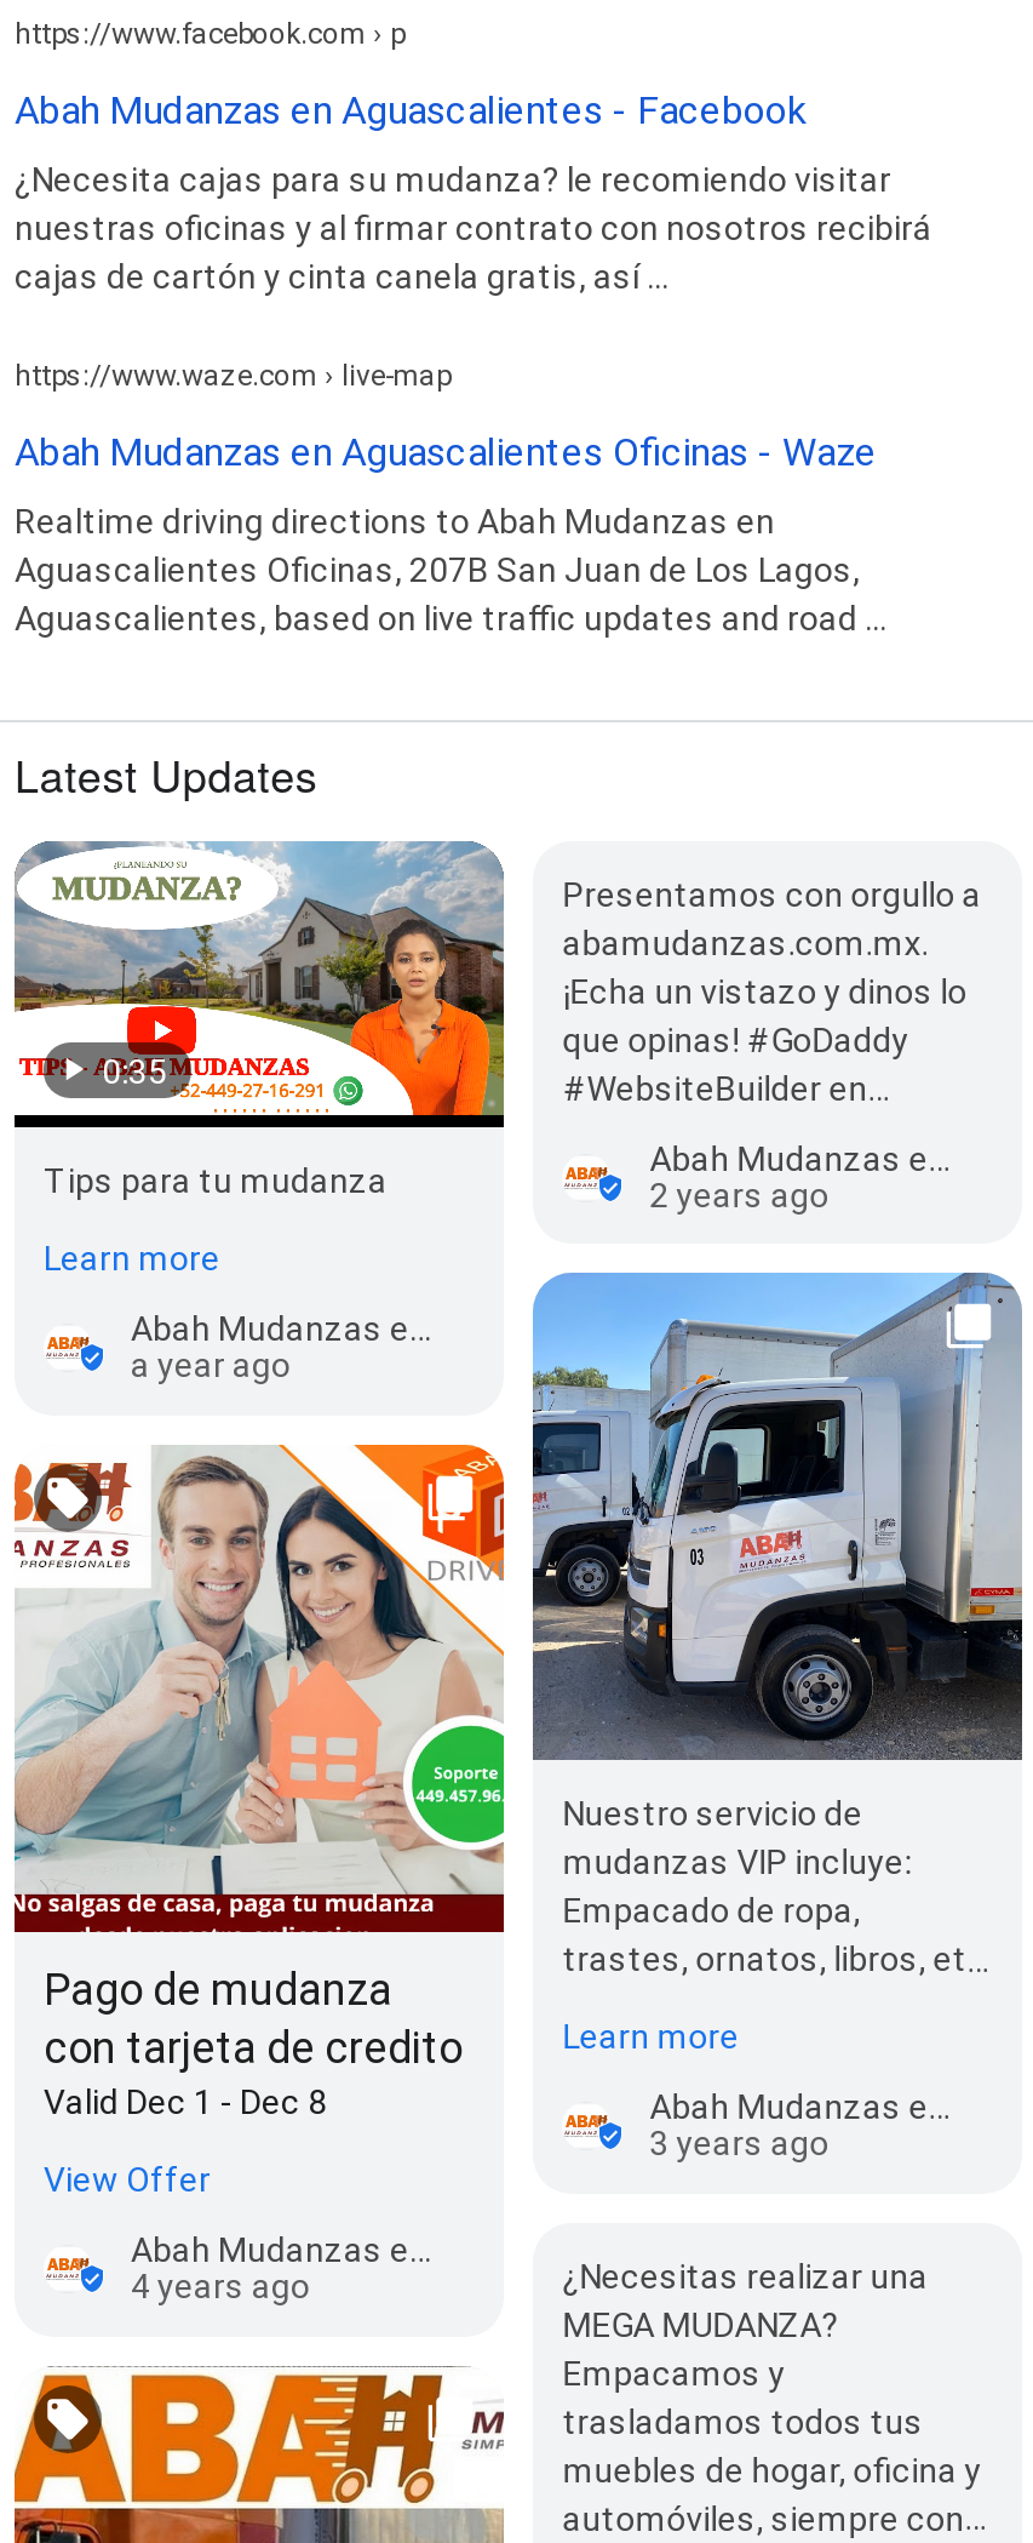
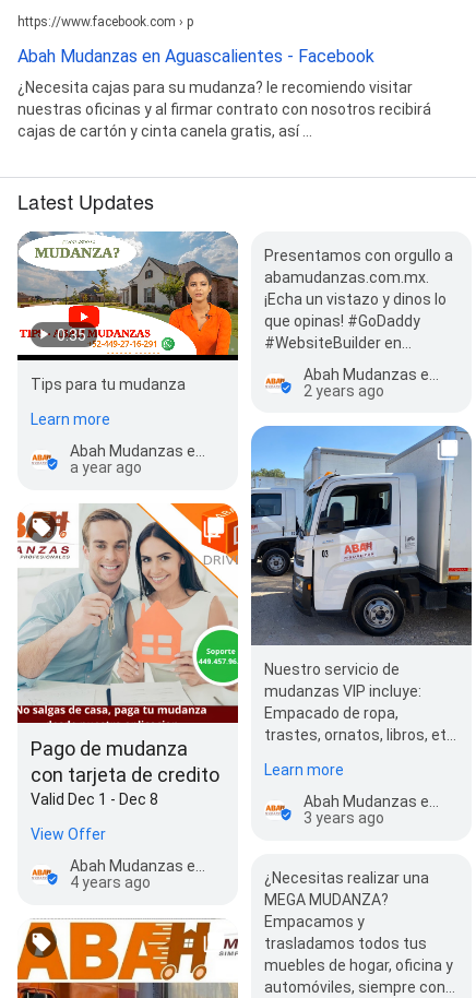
- https://www.waze.com › live-map
- Abah Mudanzas en Aguascalientes Oficinas - Waze
- Realtime driving directions to Abah Mudanzas en
- Aguascalientes Oficinas, 207B San Juan de Los Lagos,
- Aguascalientes, based on live traffic updates and road ...
